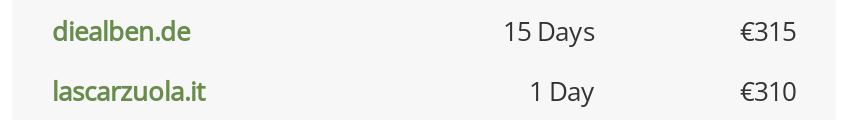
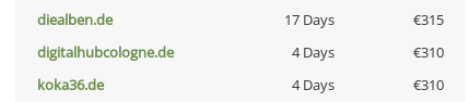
- 15 Days
+ 17 Days

- lascarzuola.it
- 1 Day
+ digitalhubcologne.de
+ 4 Days
+ €310
+ koka36.de
+ 4 Days
